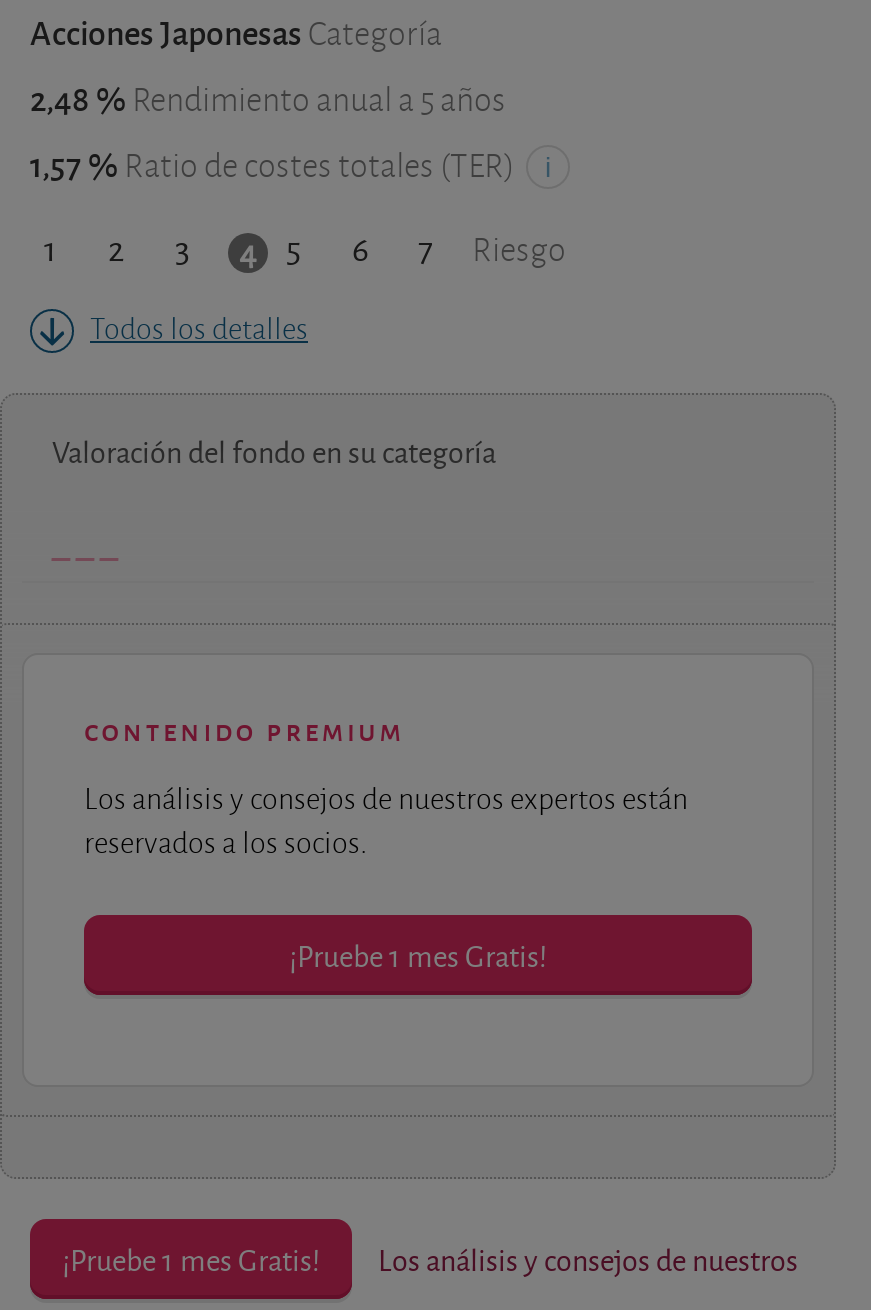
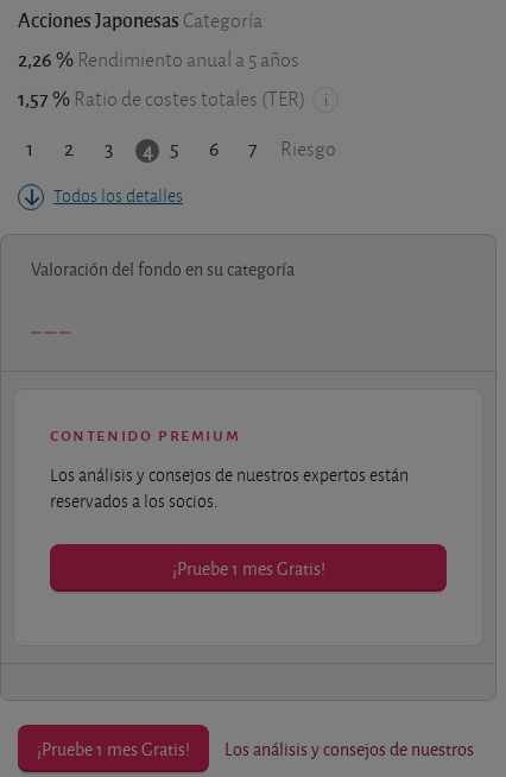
- 2,48 % Rendimiento anual a 5 años
+ 2,26 % Rendimiento anual a 5 años
